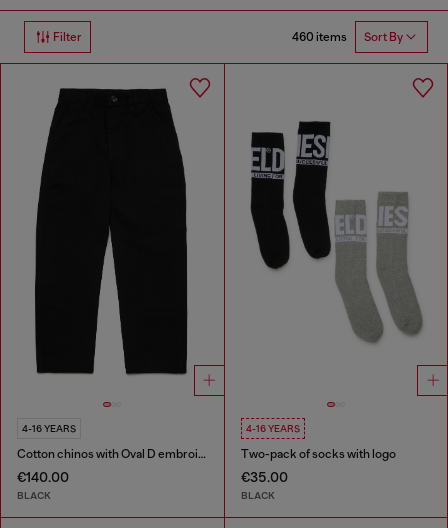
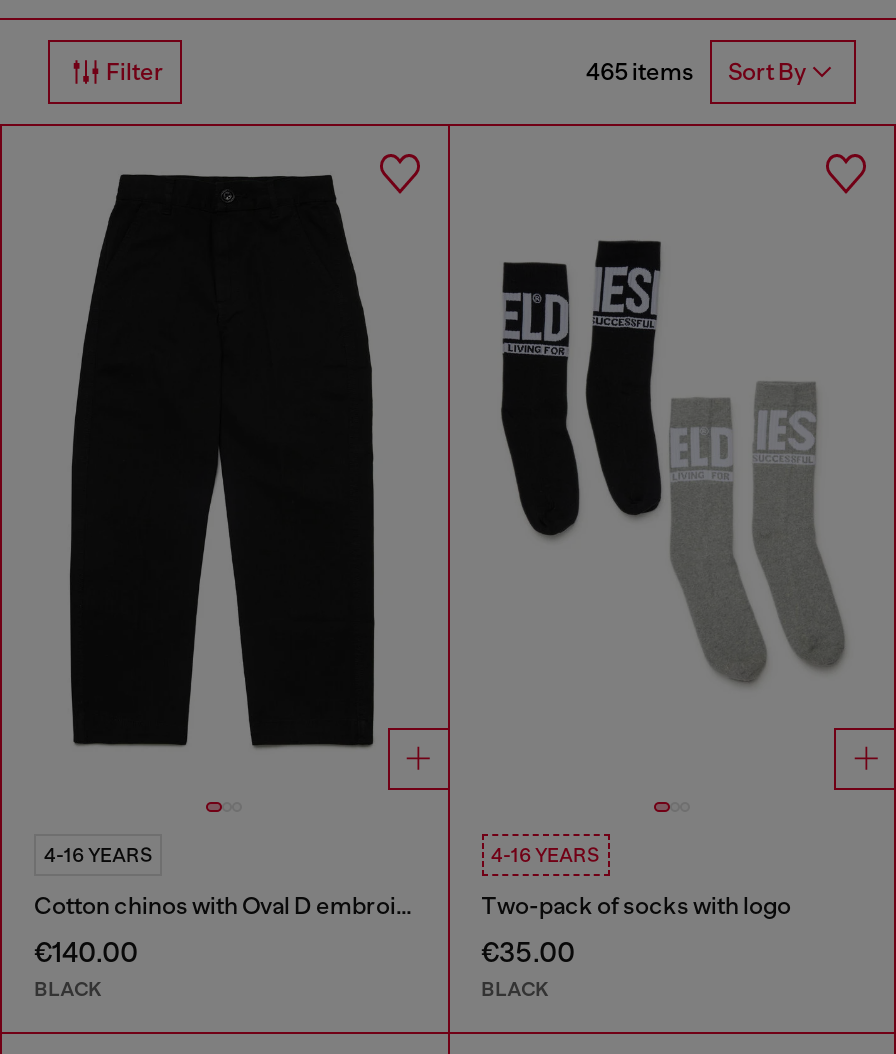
- 460 items Sort By
+ 465 items Sort By
